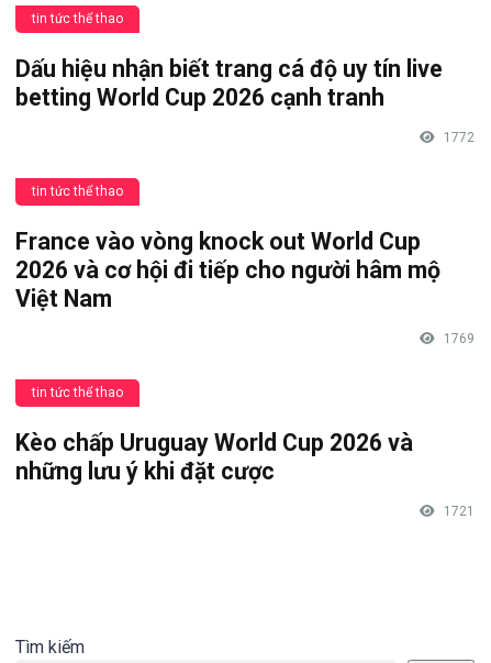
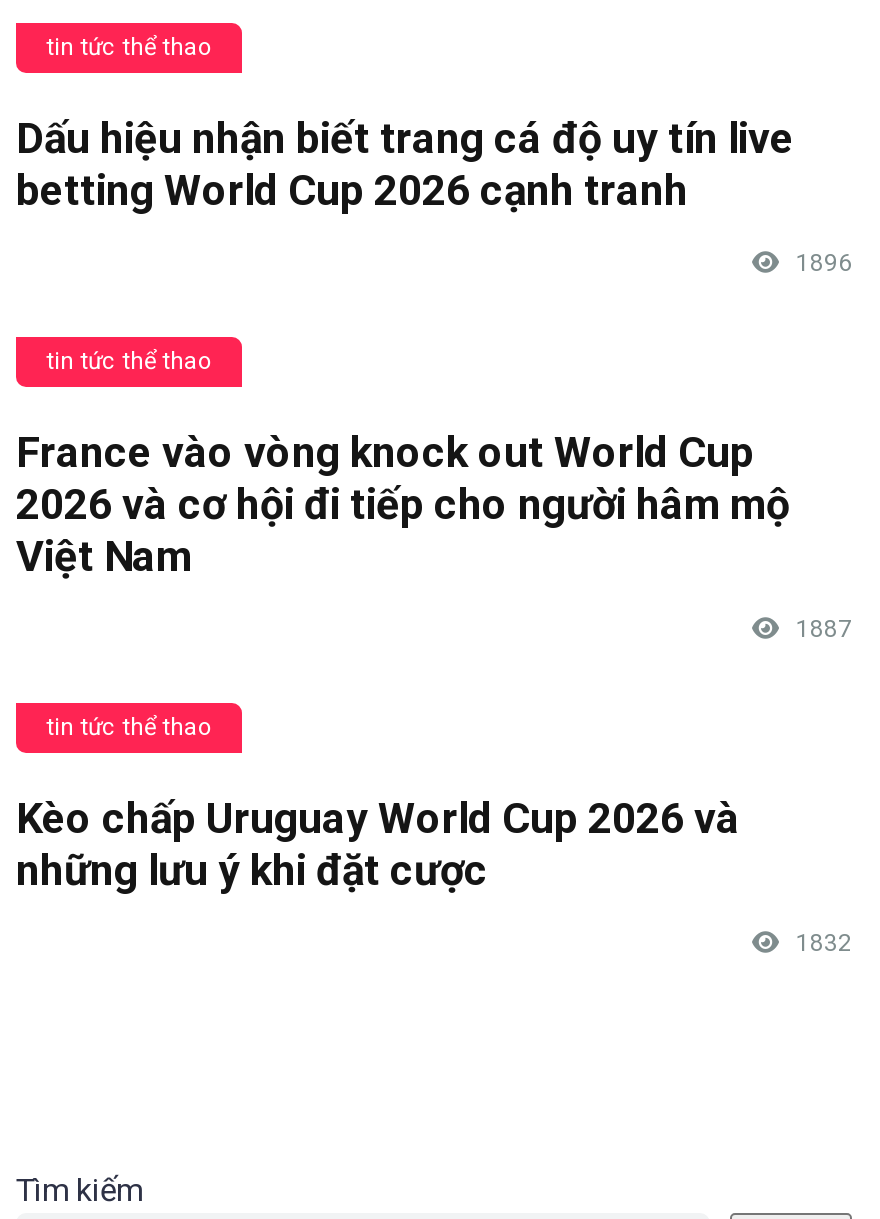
- 1772
+ 1896

- 1769
+ 1887

- 1721
+ 1832
